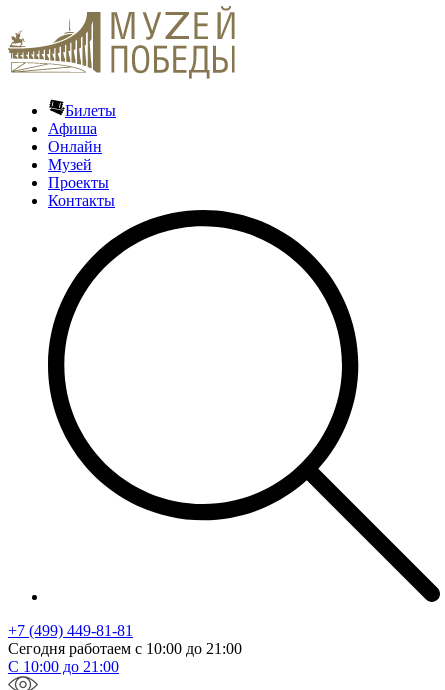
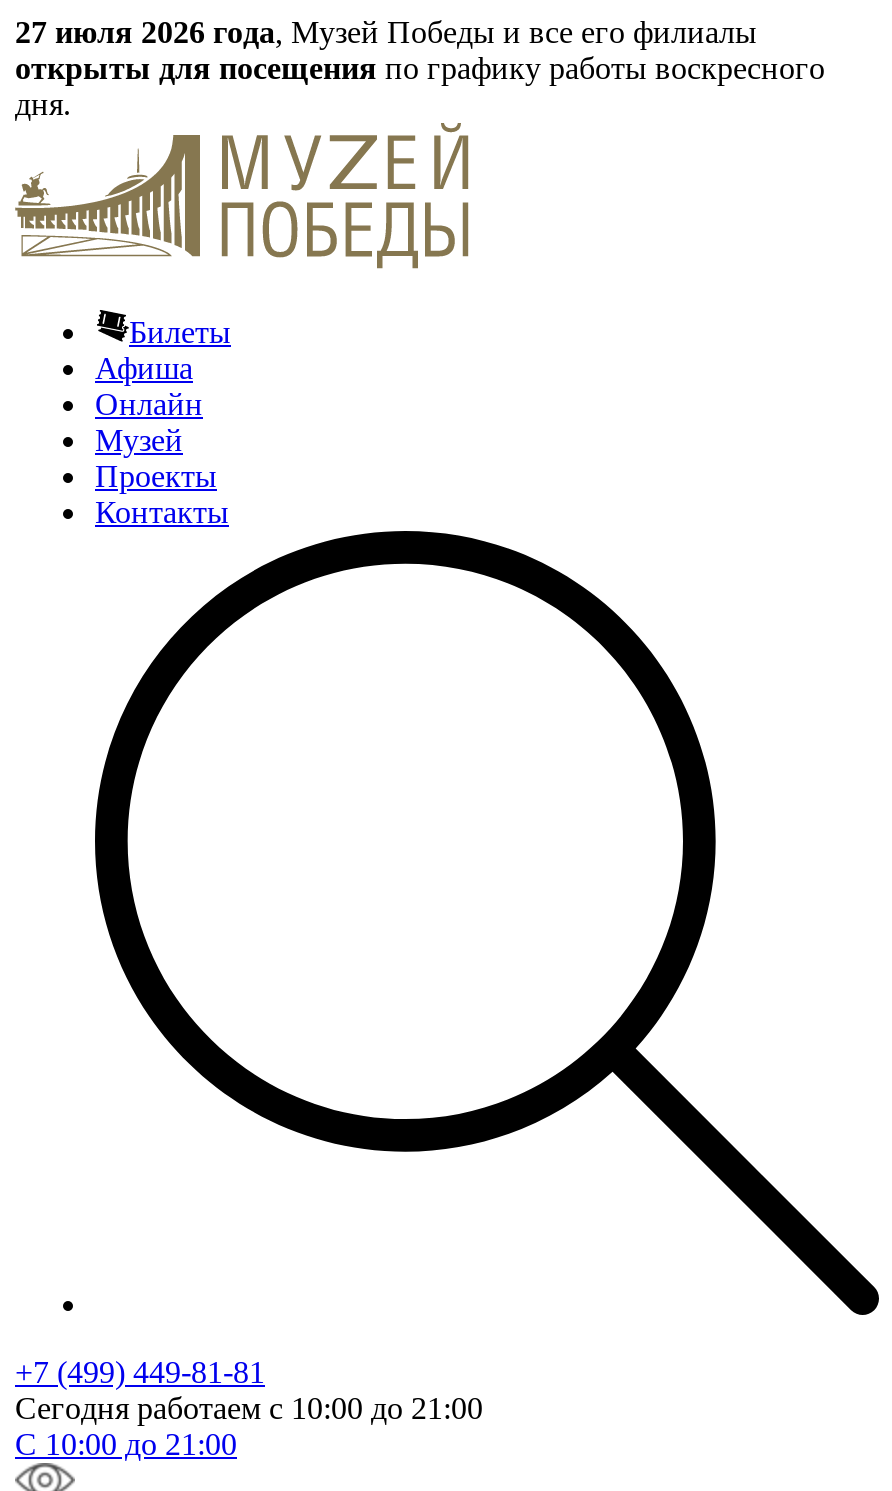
+ 27 июля 2026 года, Музей Победы и все его филиалы
+ открыты для посещения по графику работы воскресного
+ дня.
